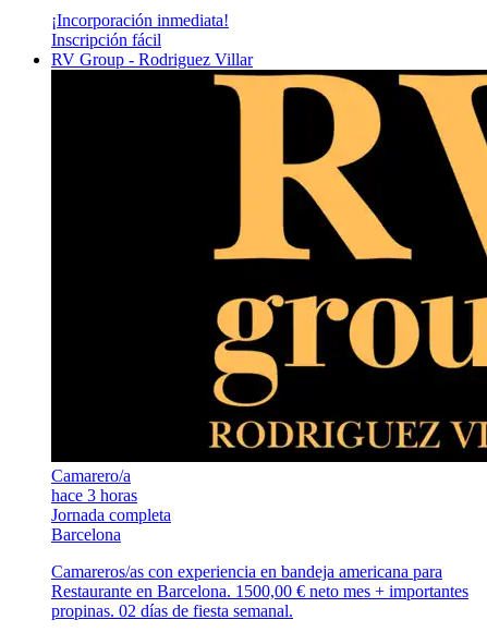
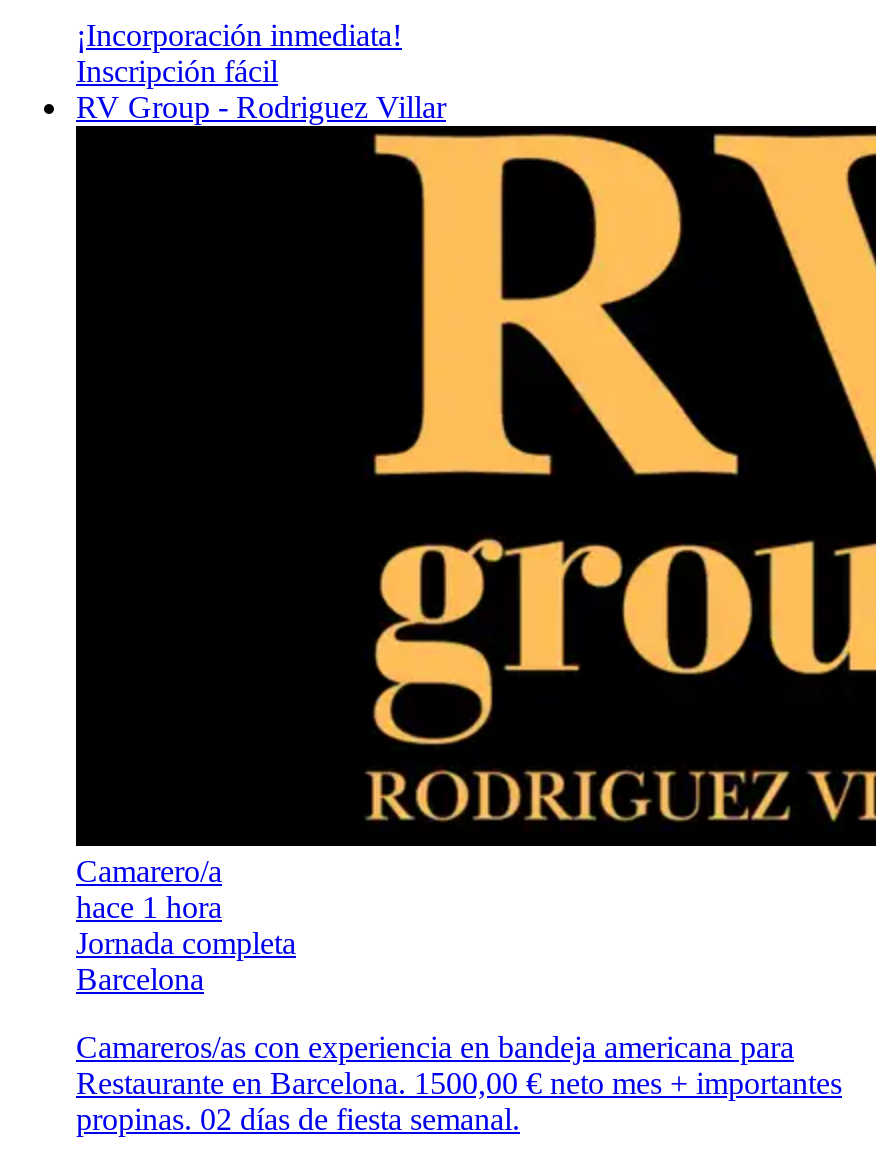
- hace 3 horas
+ hace 1 hora
